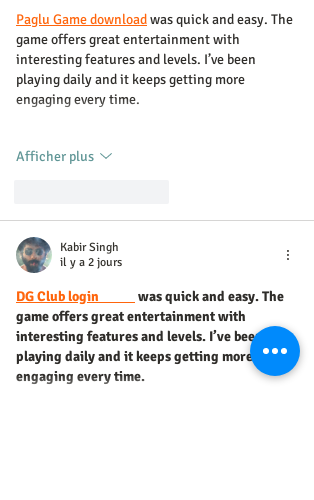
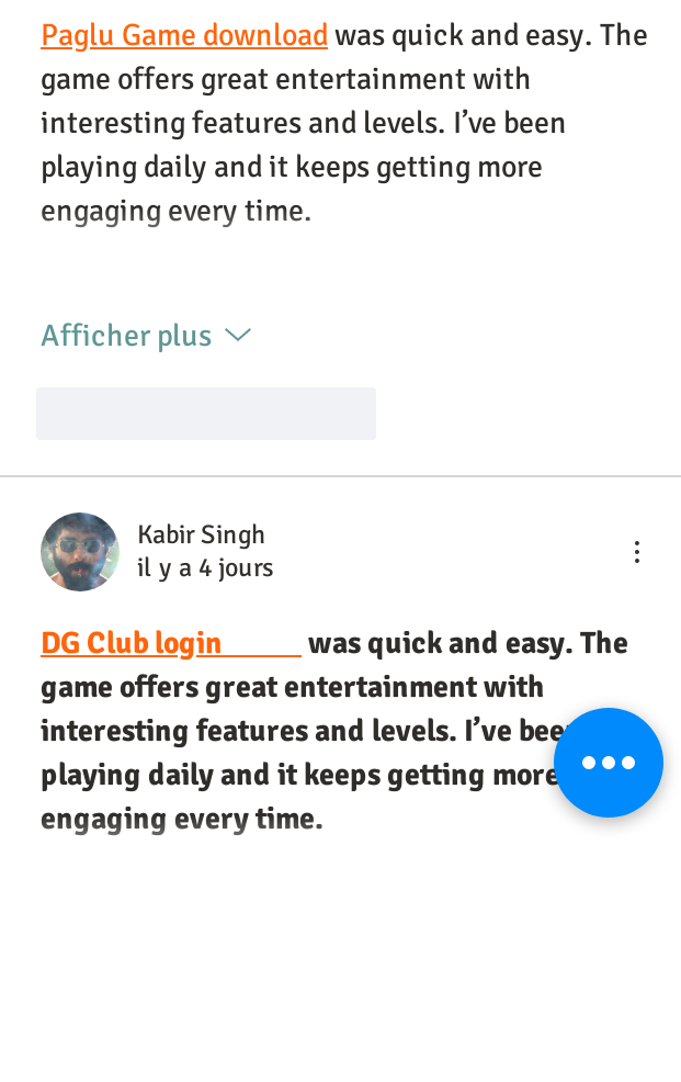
- il y a 2 jours
+ il y a 4 jours
